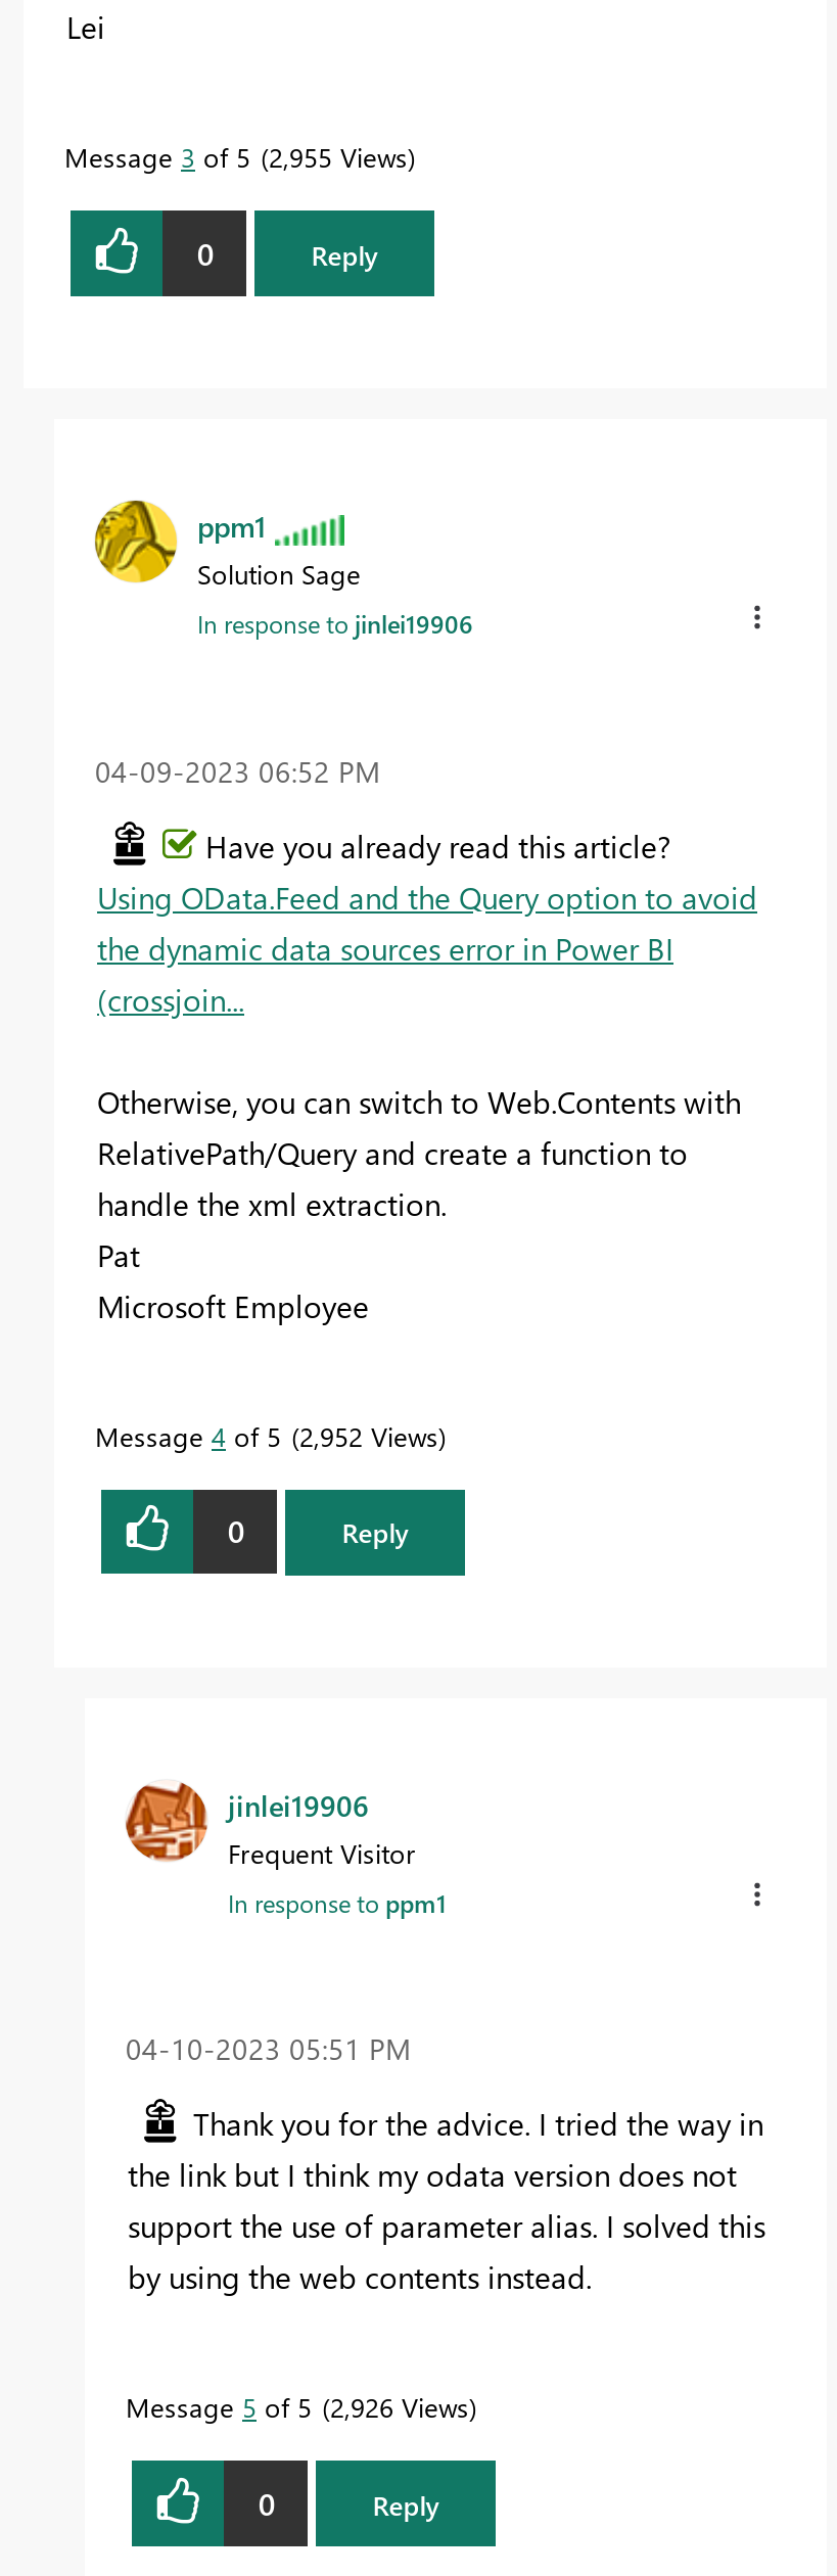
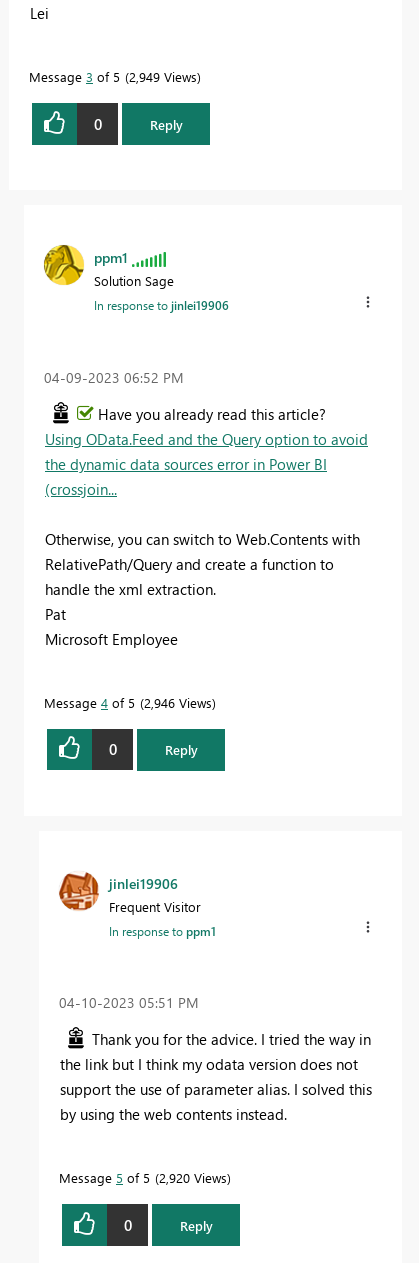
- Message 3 of 5 2,955 Views
+ Message 3 of 5 2,949 Views

- Message 4 of 5 2,952 Views
+ Message 4 of 5 2,946 Views

- Message 5 of 5 2,926 Views
+ Message 5 of 5 2,920 Views
